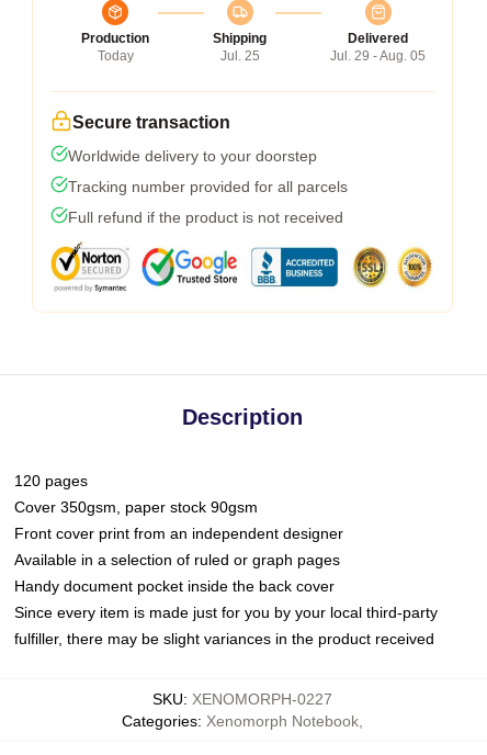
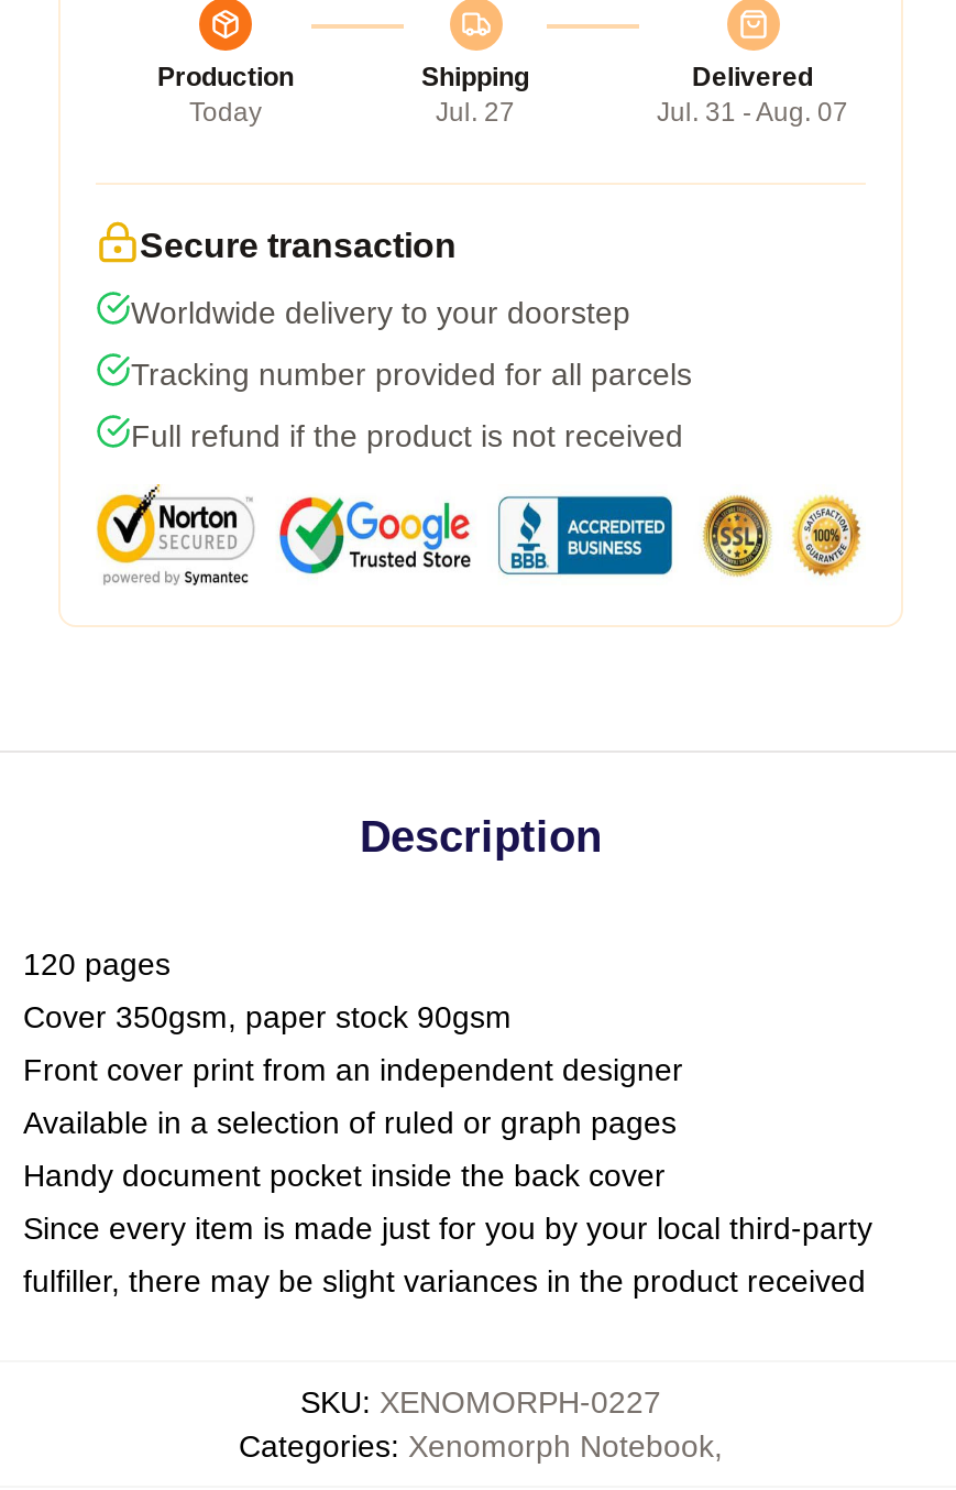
- Jul. 25
+ Jul. 27

- Jul. 29 - Aug. 05
+ Jul. 31 - Aug. 07
